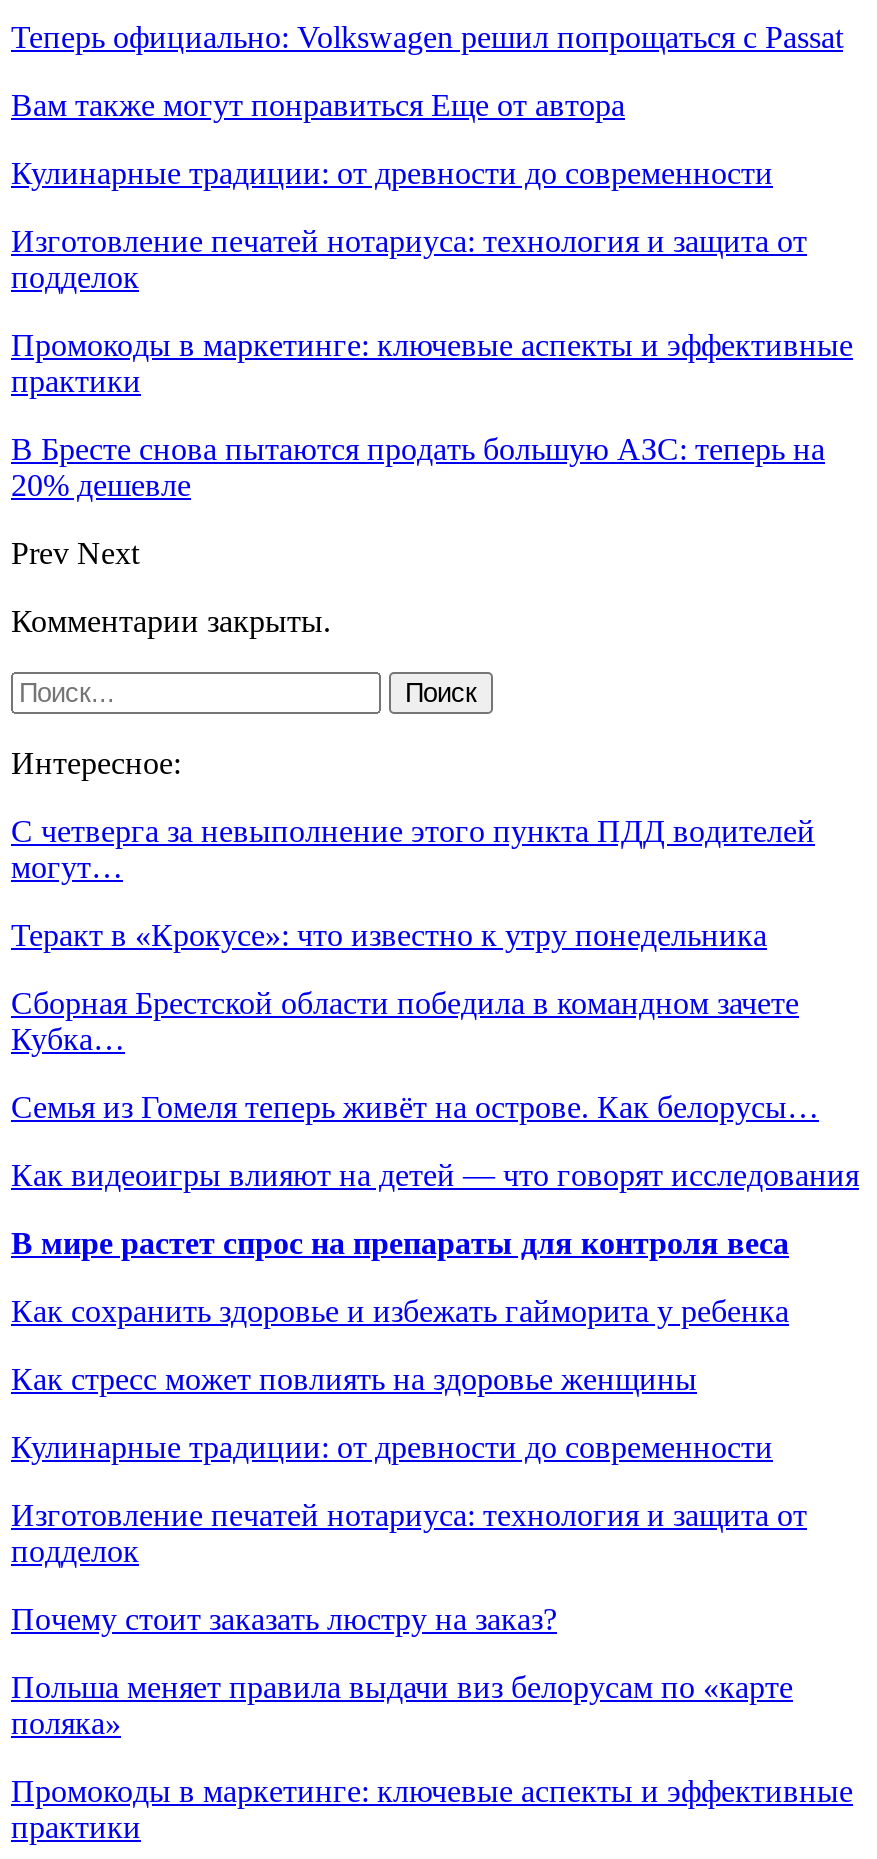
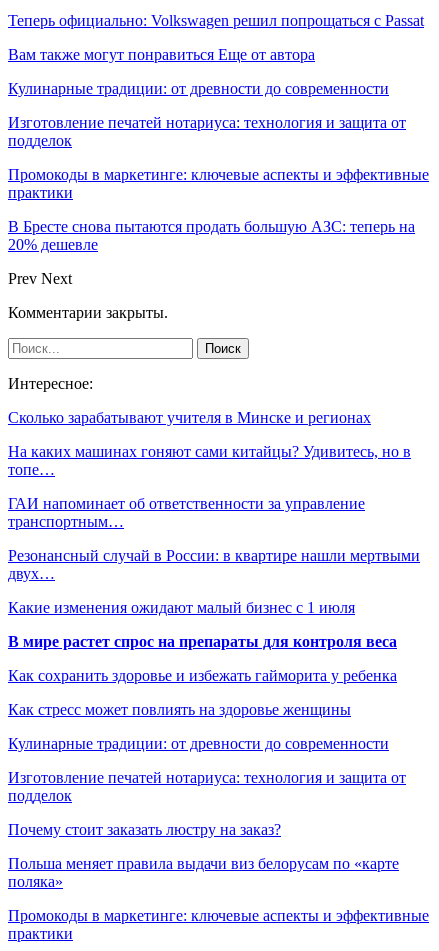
- С четверга за невыполнение этого пункта ПДД водителей
- могут…
+ Сколько зарабатывают учителя в Минске и регионах

- Теракт в «Крокусе»: что известно к утру понедельника
+ На каких машинах гоняют сами китайцы? Удивитесь, но в
+ топе…

- Сборная Брестской области победила в командном зачете
- Кубка…
+ ГАИ напоминает об ответственности за управление
+ транспортным…

- Семья из Гомеля теперь живёт на острове. Как белорусы…
+ Резонансный случай в России: в квартире нашли мертвыми
+ двух…

- Как видеоигры влияют на детей — что говорят исследования
+ Какие изменения ожидают малый бизнес с 1 июля
